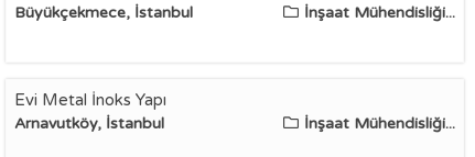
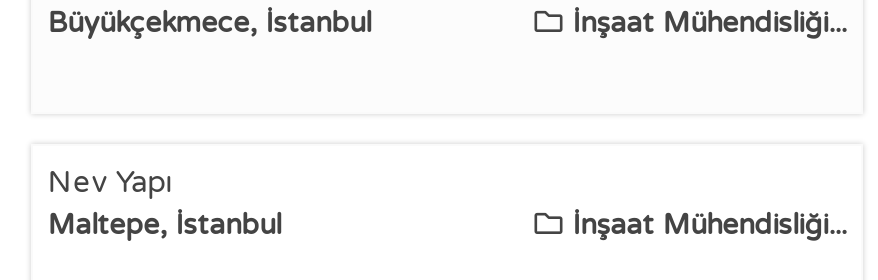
- Evi Metal İnoks Yapı
- Arnavutköy, İstanbul
+ Nev Yapı
+ Maltepe, İstanbul
